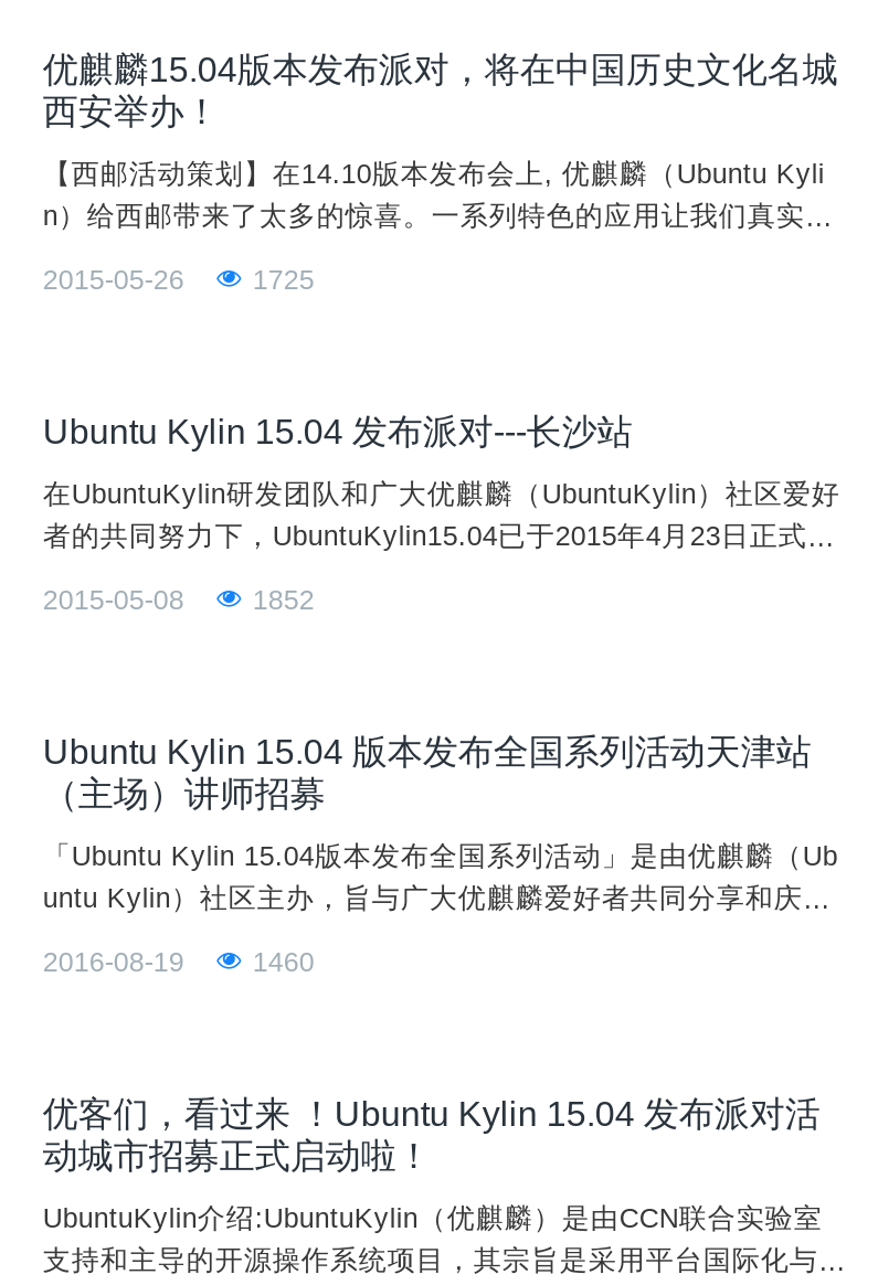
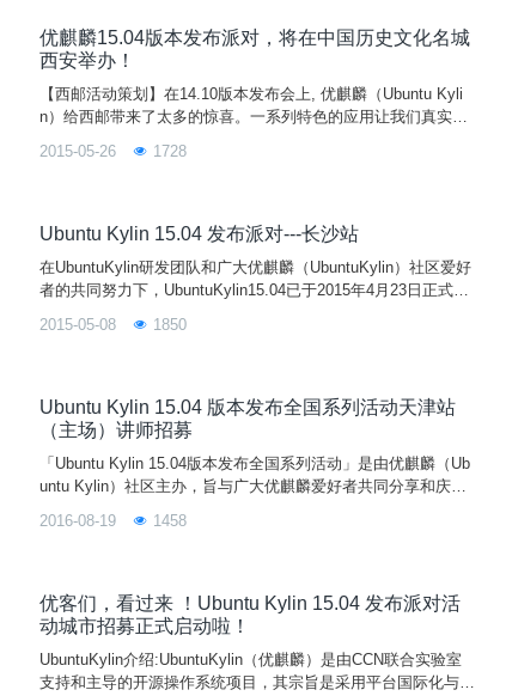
- 1725
+ 1728

- 1852
+ 1850

- 1460
+ 1458
